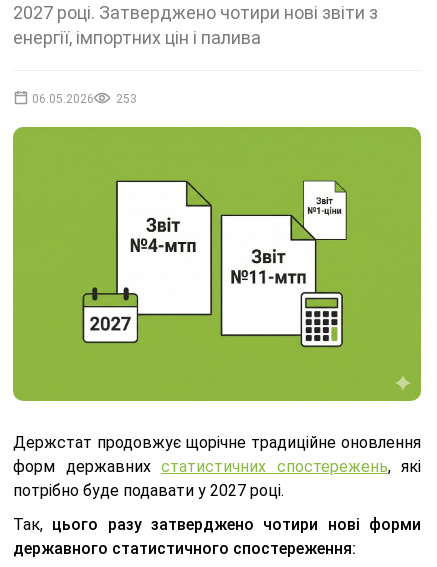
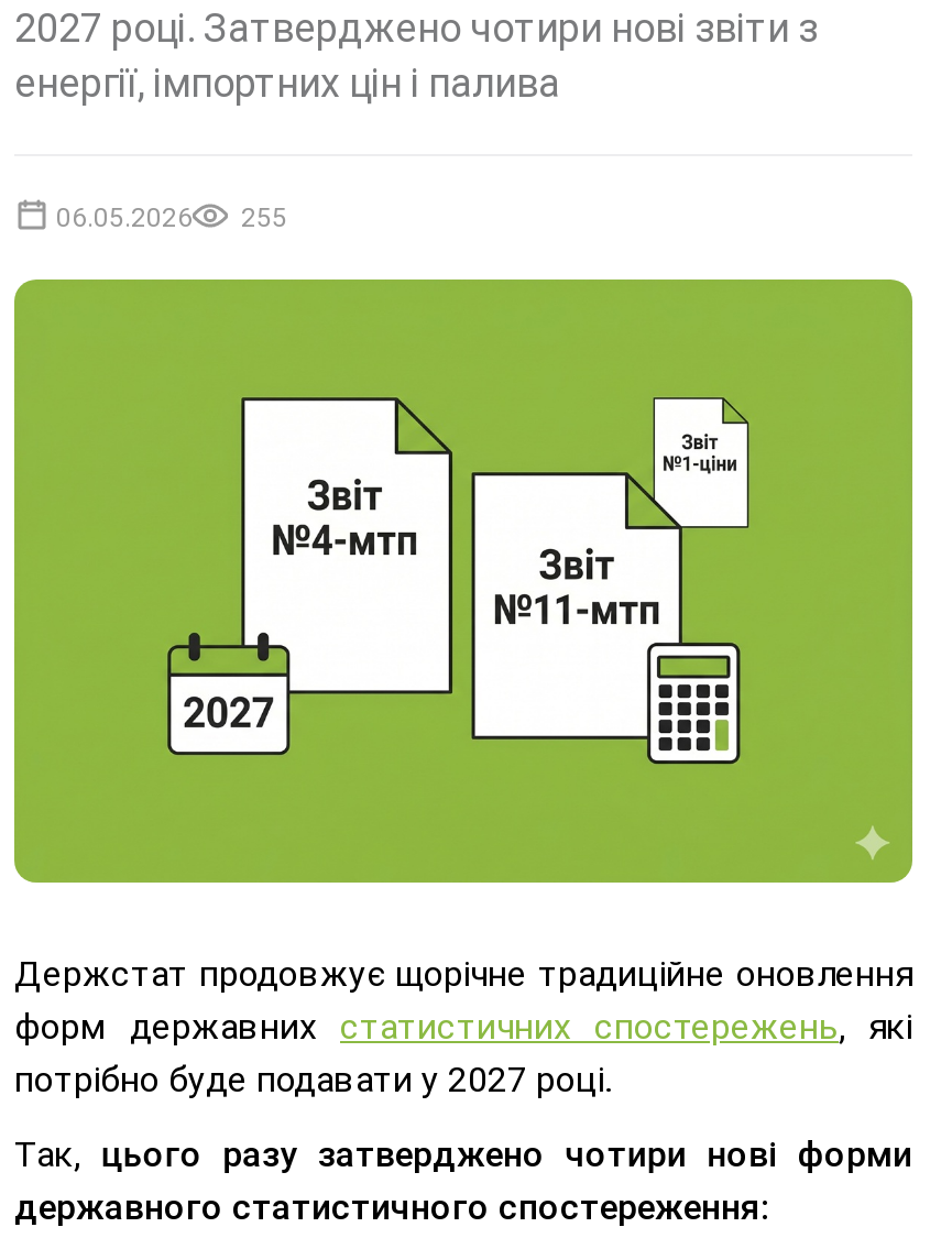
- 06.05.2026 253
+ 06.05.2026 255
